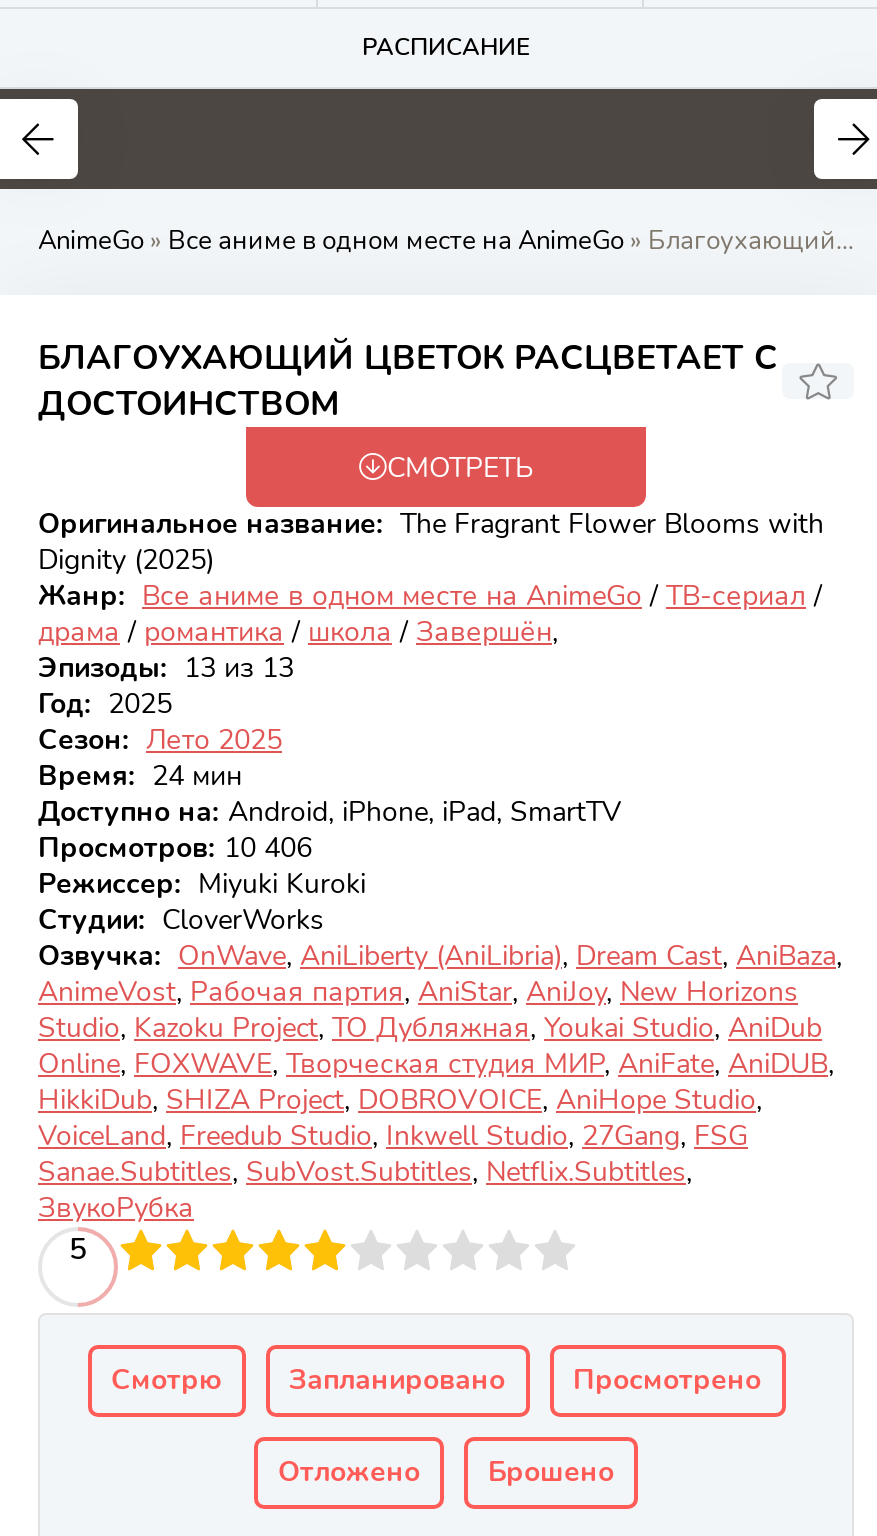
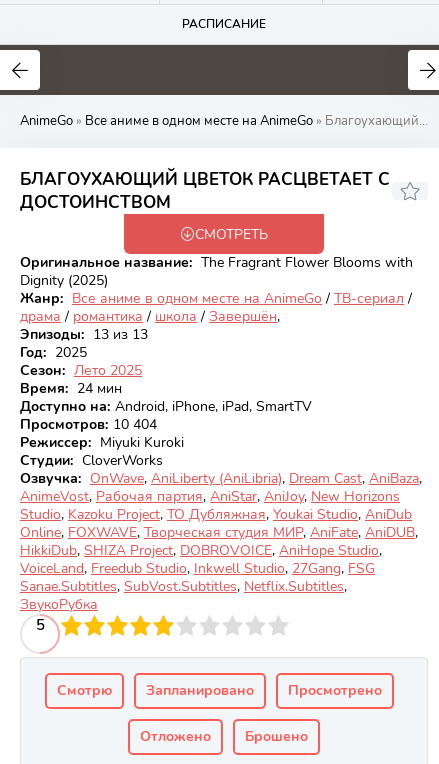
- Просмотров: 10 406
+ Просмотров: 10 404
